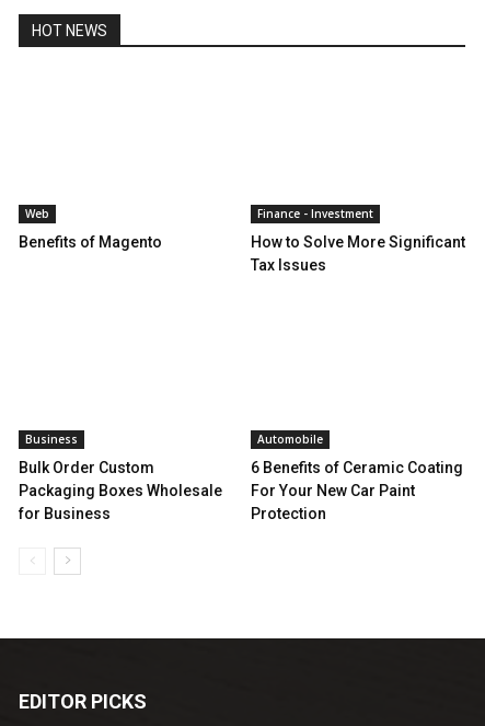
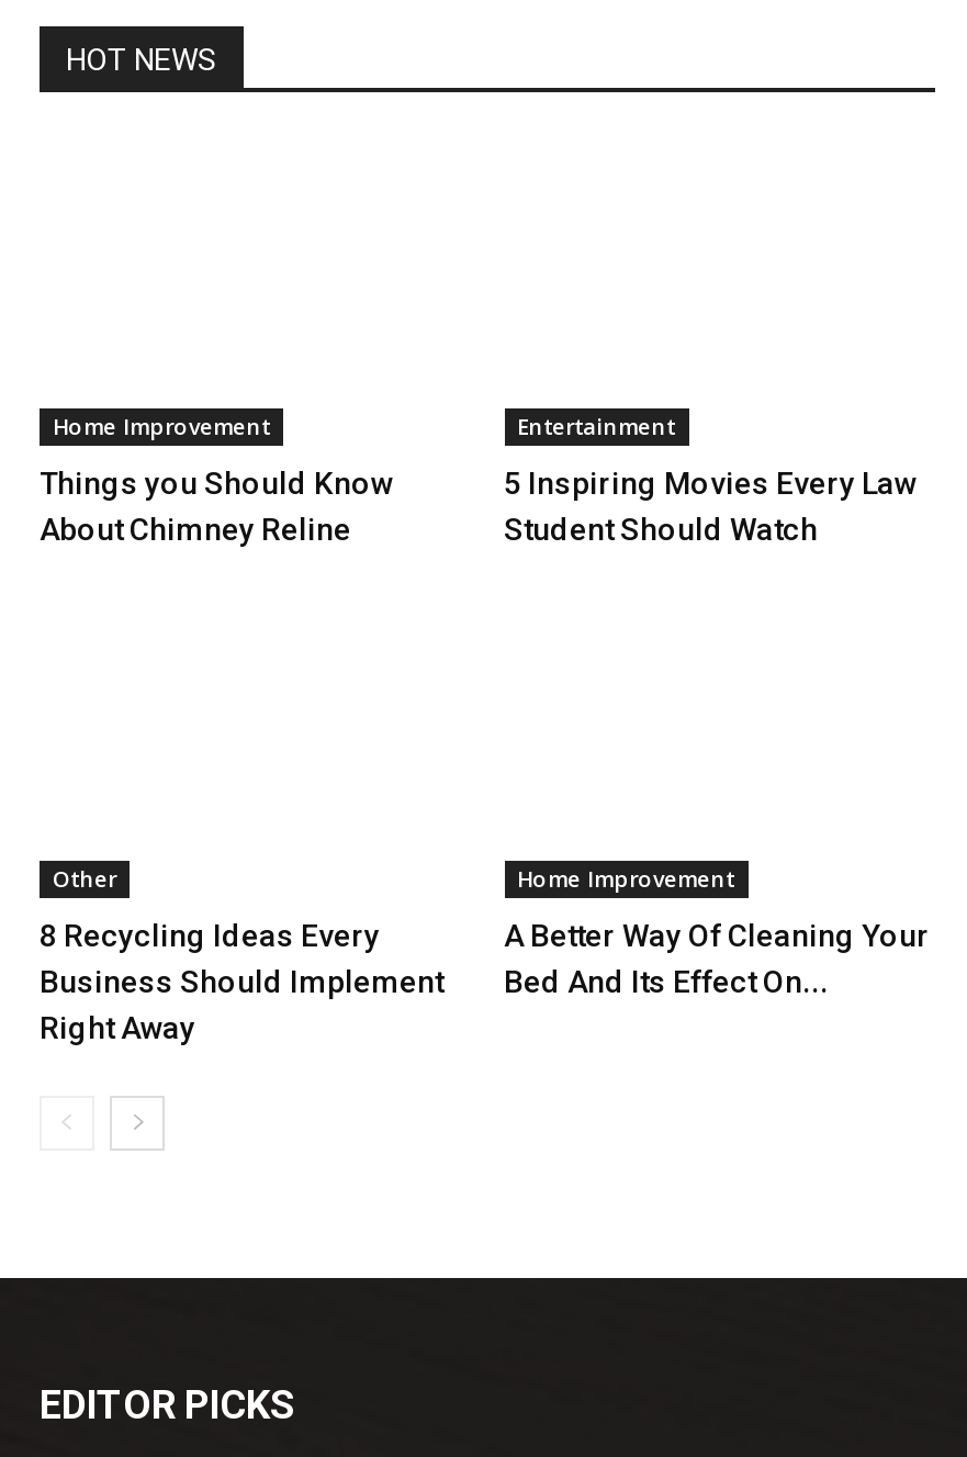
- Web
+ Home Improvement

- Finance - Investment
+ Entertainment

- Benefits of Magento
+ Things you Should Know
+ About Chimney Reline

- How to Solve More Significant
- Tax Issues
+ 5 Inspiring Movies Every Law
+ Student Should Watch

- Business
+ Other

- Automobile
+ Home Improvement

- Bulk Order Custom
- Packaging Boxes Wholesale
- for Business
+ 8 Recycling Ideas Every
+ Business Should Implement
+ Right Away

- 6 Benefits of Ceramic Coating
- For Your New Car Paint
- Protection
+ A Better Way Of Cleaning Your
+ Bed And Its Effect On...
